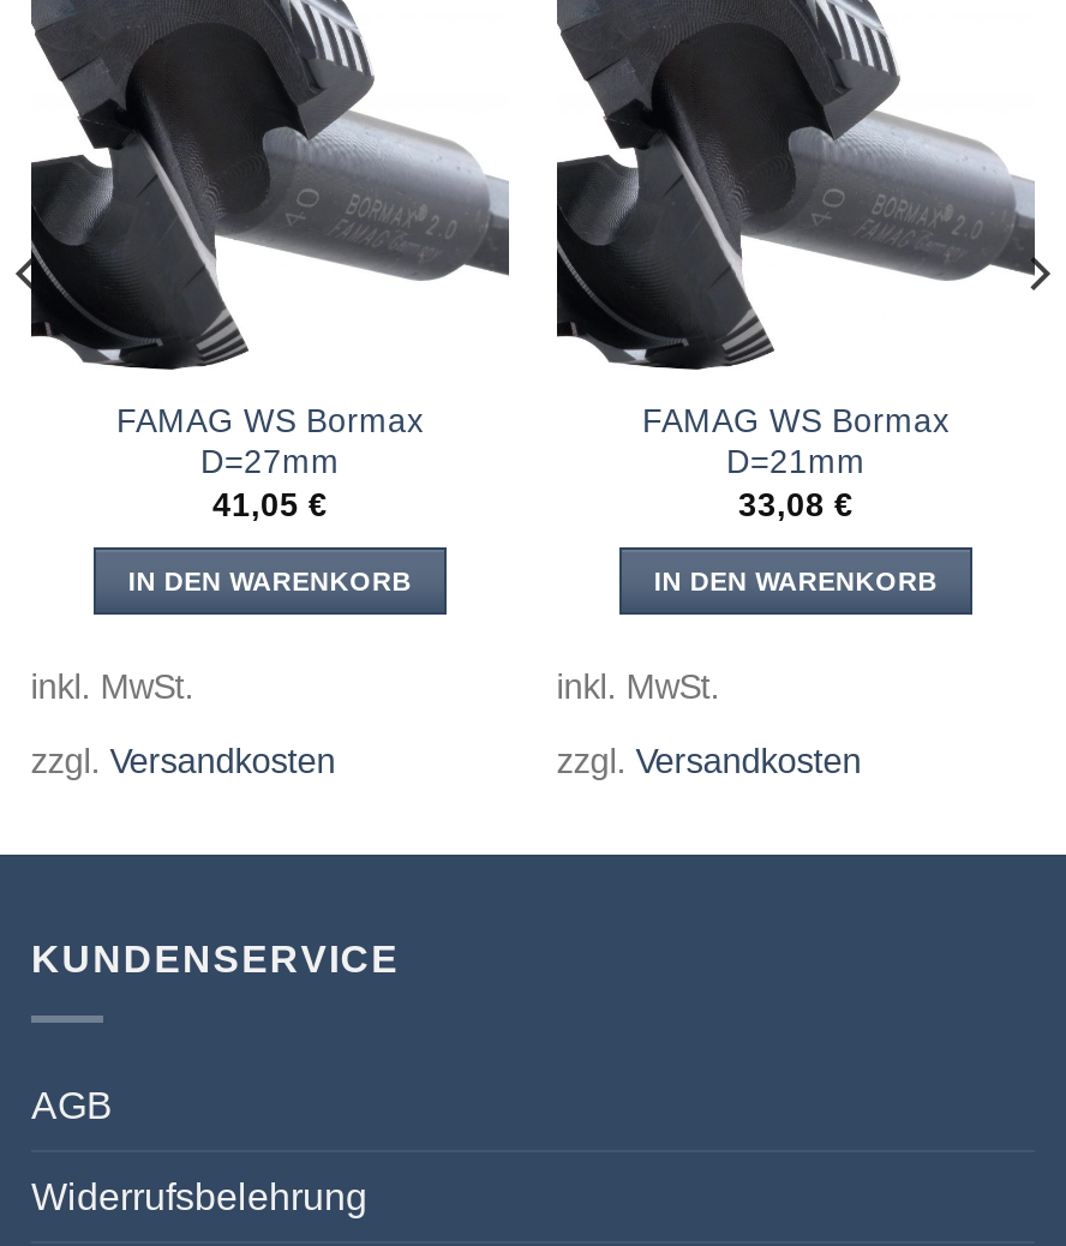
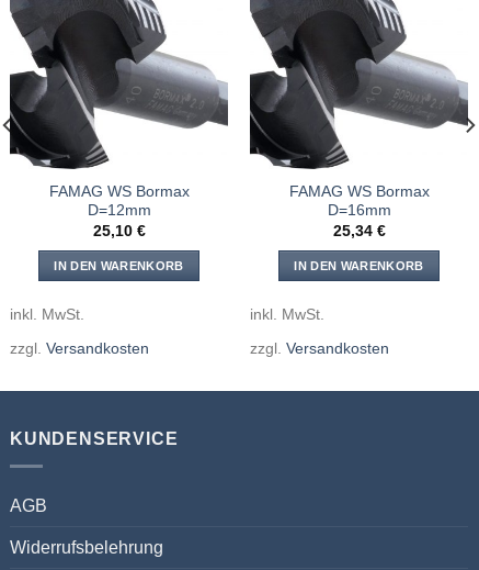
- D=27mm
- 41,05 €
+ D=12mm
+ 25,10 €

- D=21mm
- 33,08 €
+ D=16mm
+ 25,34 €
